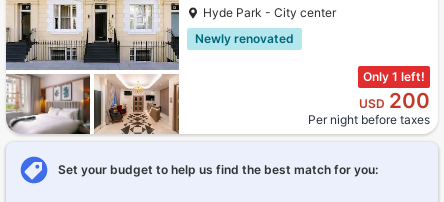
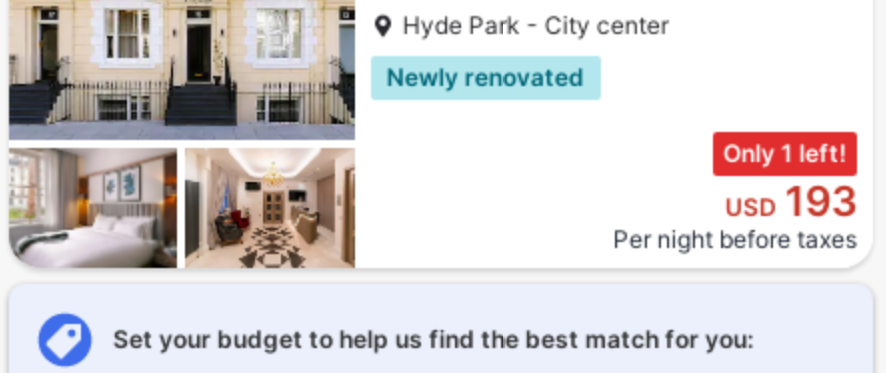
- USD 200
+ USD 193
